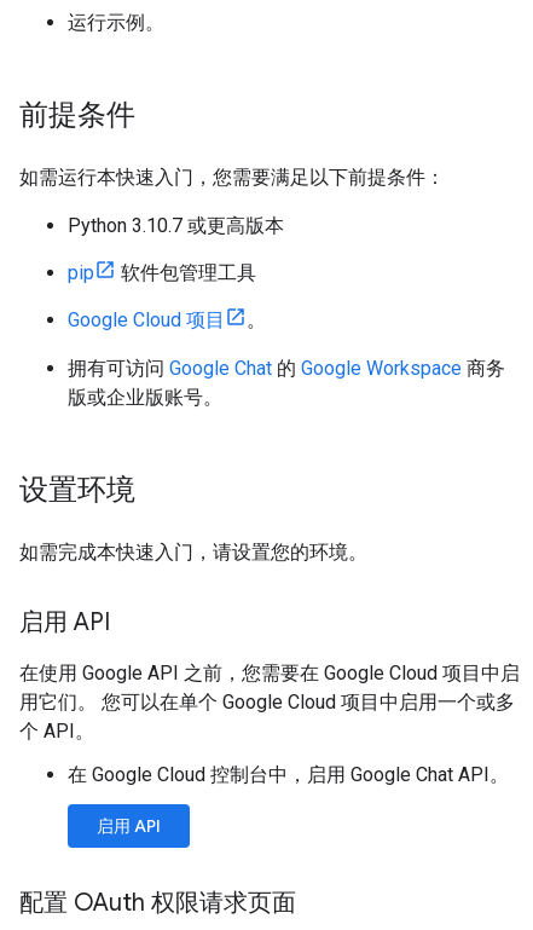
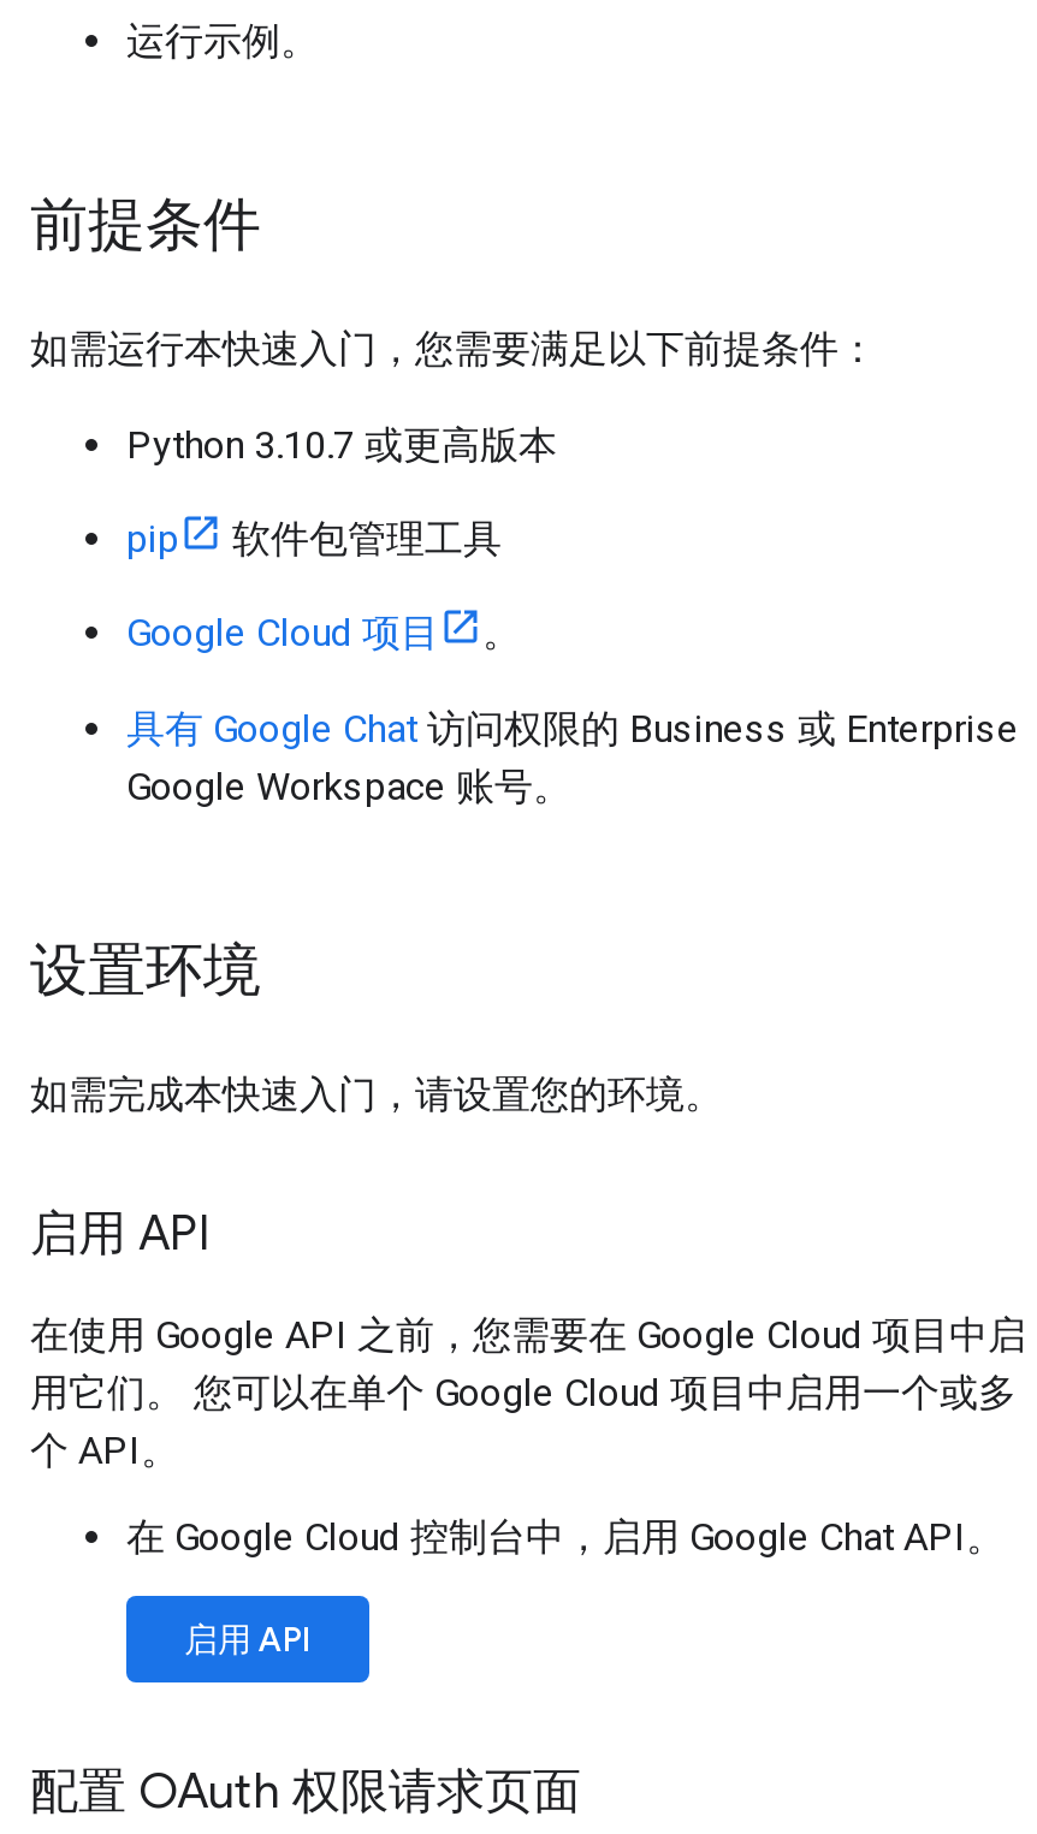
- 拥有可访问Google Chat的Google Workspace商务
- 版或企业版账号。
+ 具有Google Chat访问权限的 Business 或 Enterprise
+ Google Workspace 账号。
